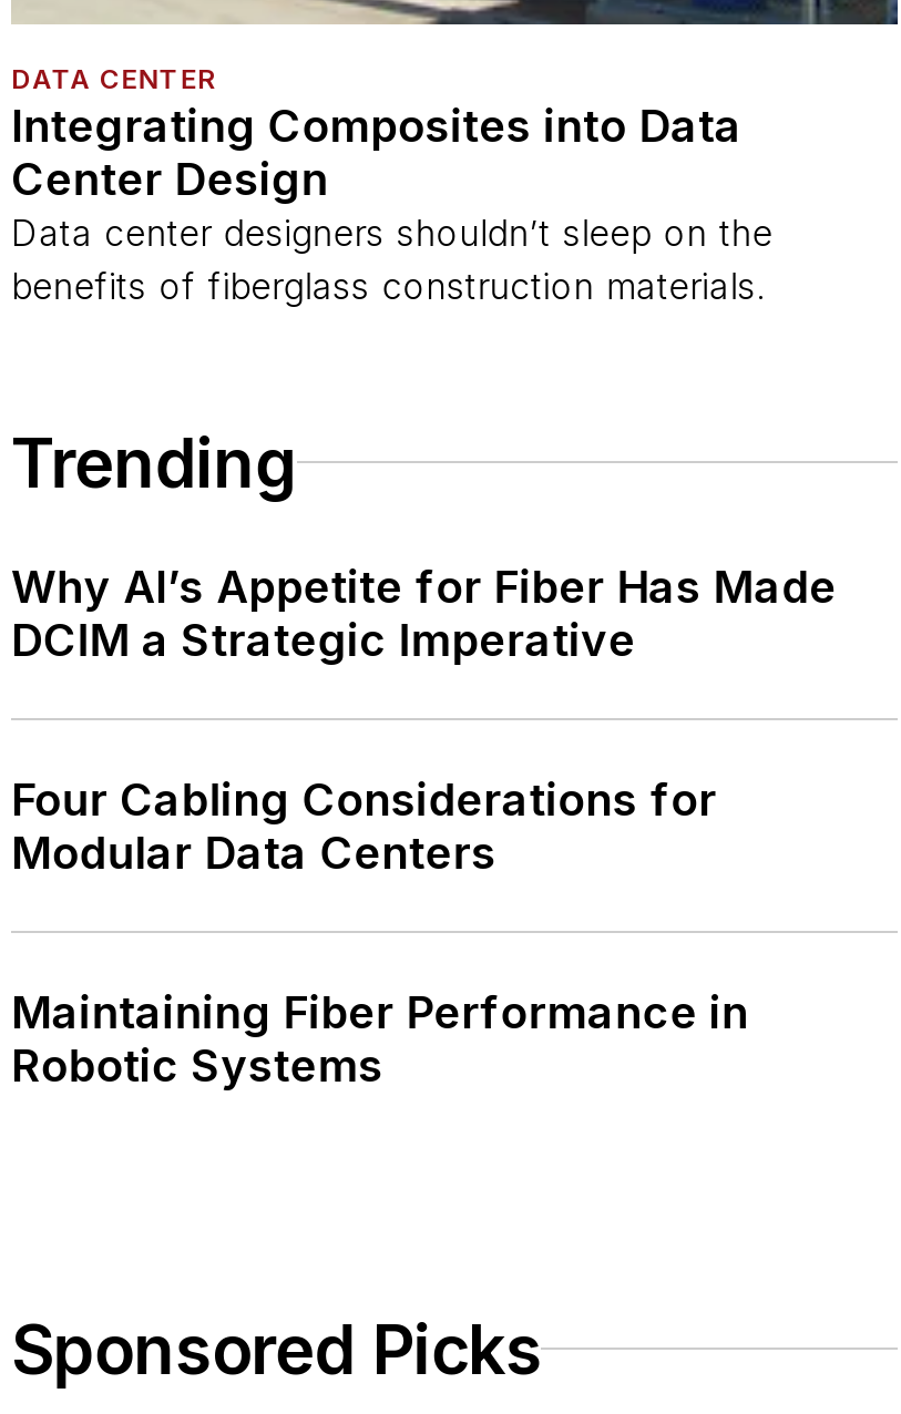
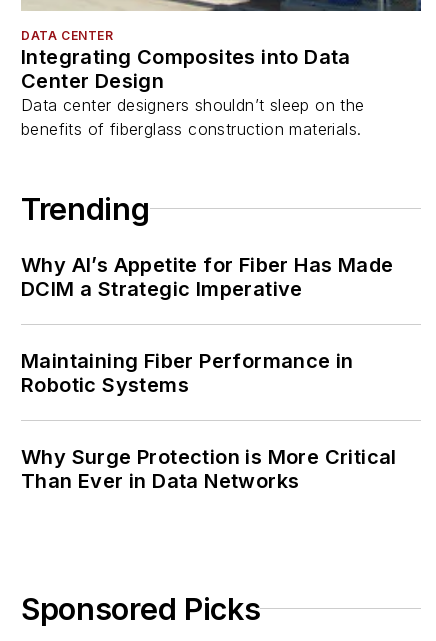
- Four Cabling Considerations for
- Modular Data Centers

moved up: Maintaining Fiber Performance in | Robotic Systems

+ Why Surge Protection is More Critical
+ Than Ever in Data Networks
